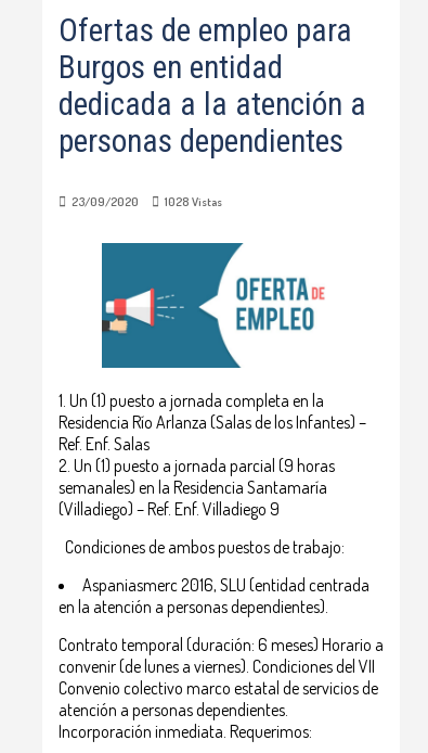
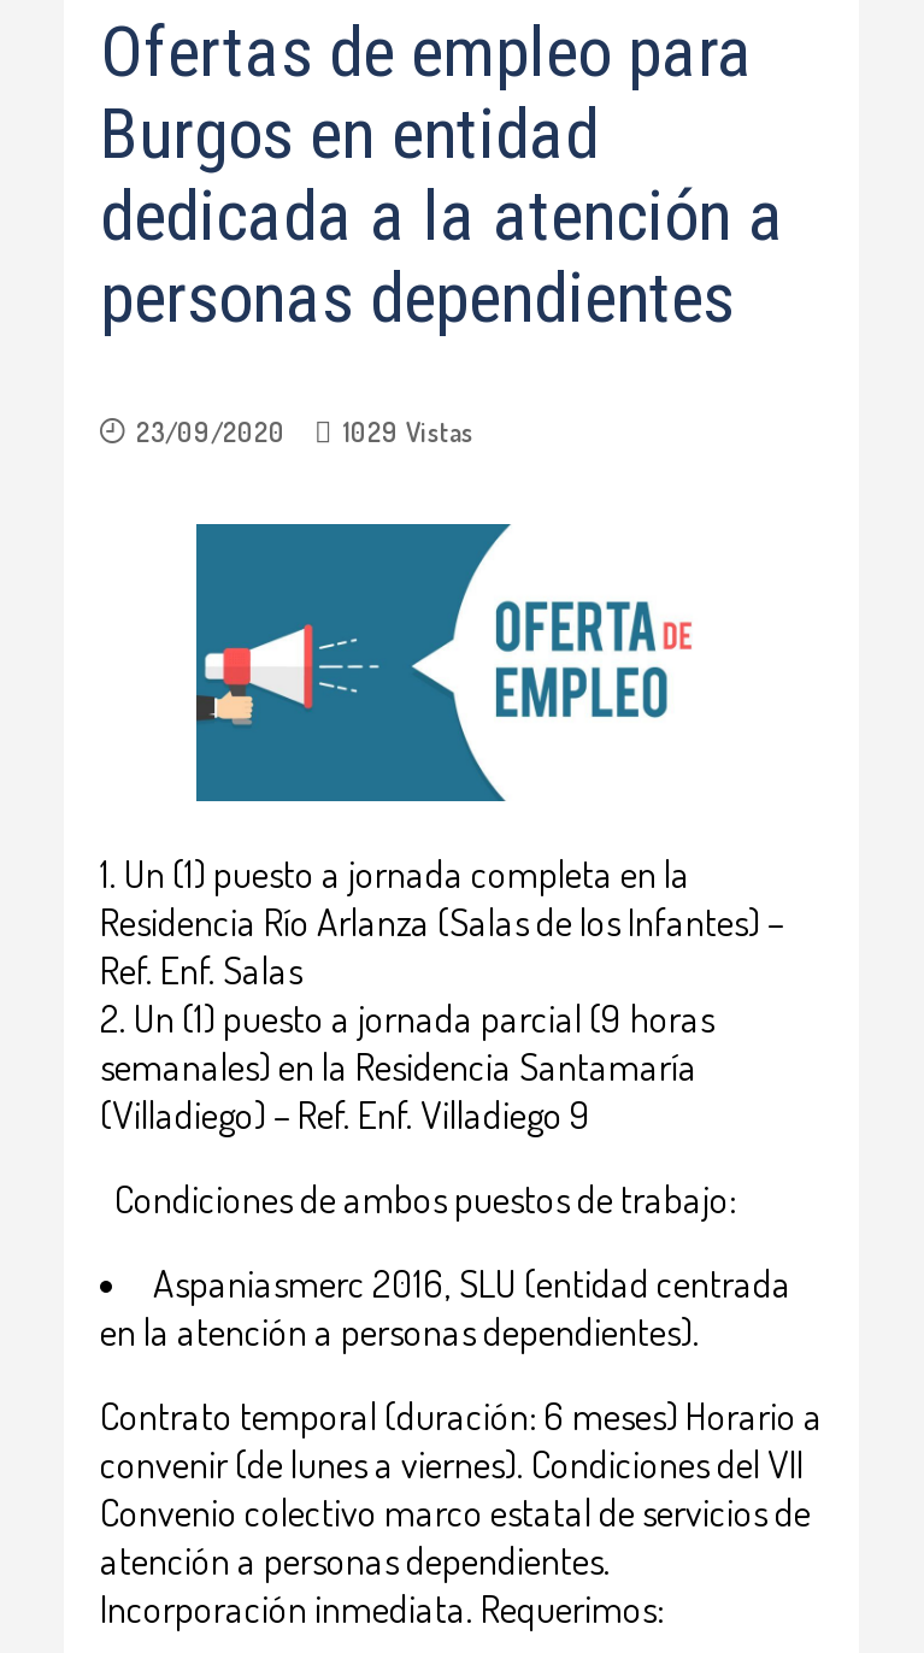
- 23/09/2020 1028 Vistas
+ 23/09/2020 1029 Vistas
